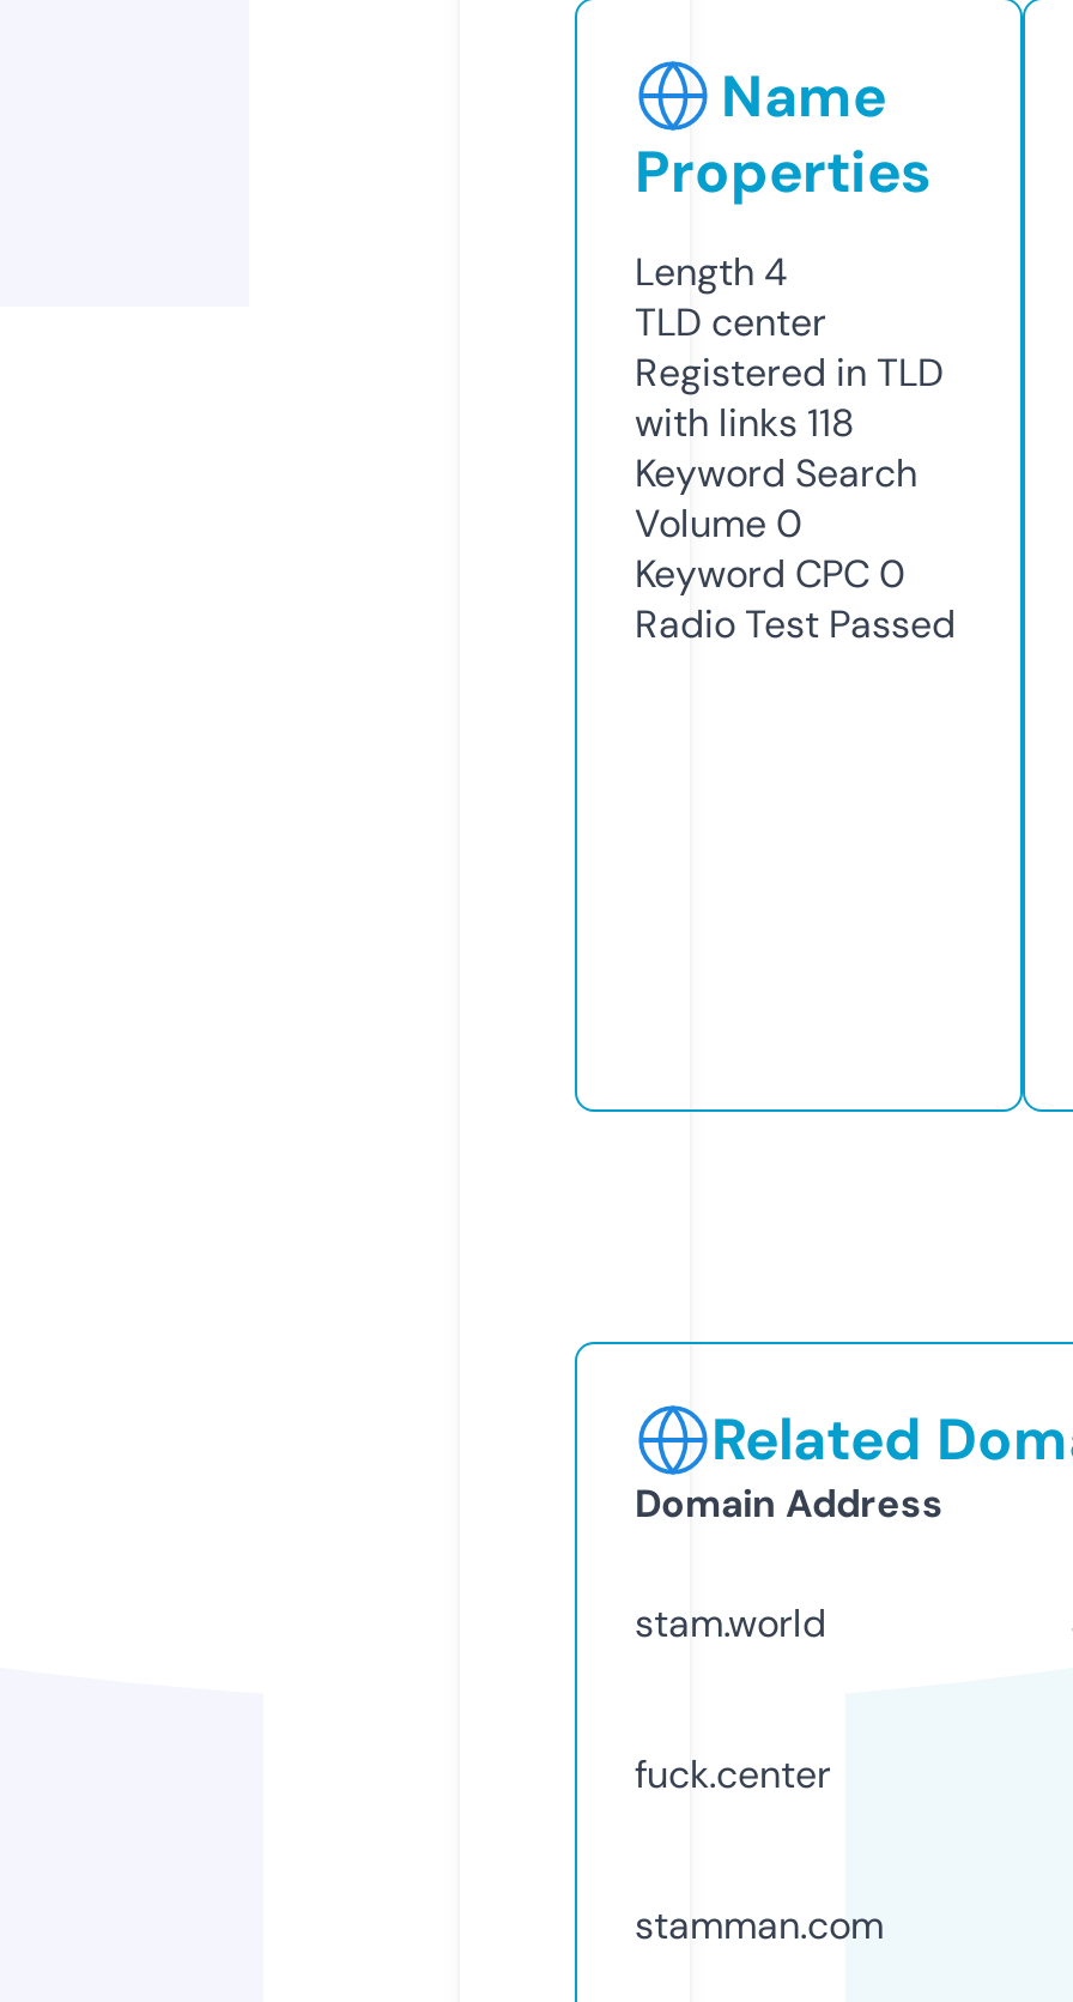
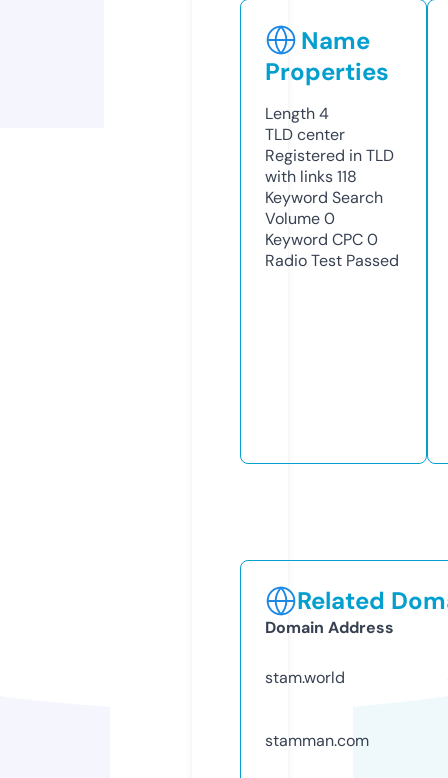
- fuck.center
